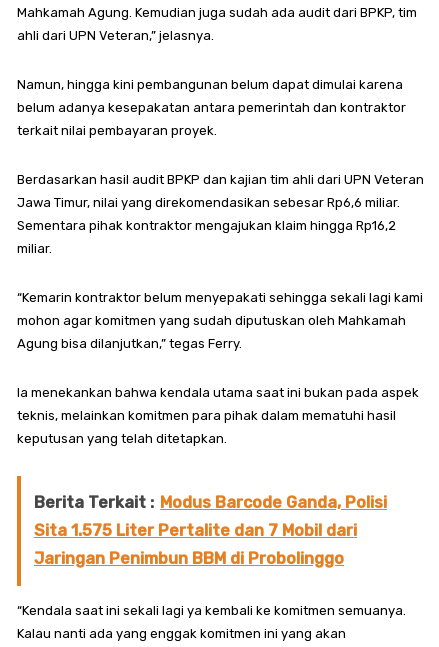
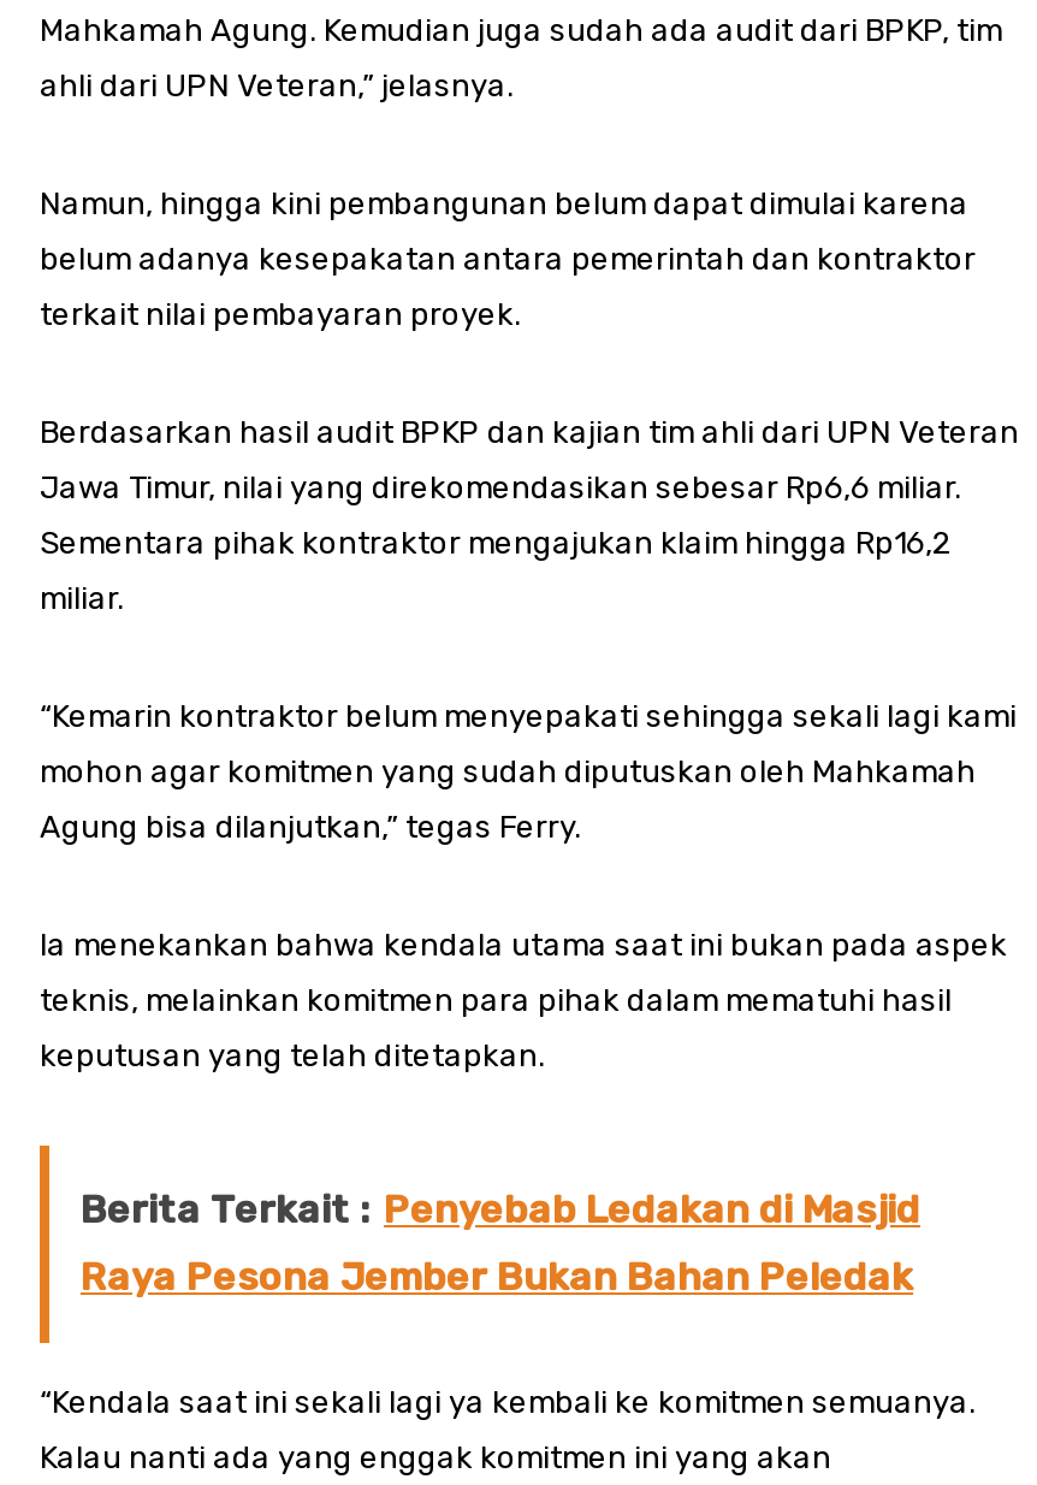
- Berita Terkait : Modus Barcode Ganda, Polisi
- Sita 1.575 Liter Pertalite dan 7 Mobil dari
- Jaringan Penimbun BBM di Probolinggo
+ Berita Terkait : Penyebab Ledakan di Masjid
+ Raya Pesona Jember Bukan Bahan Peledak
